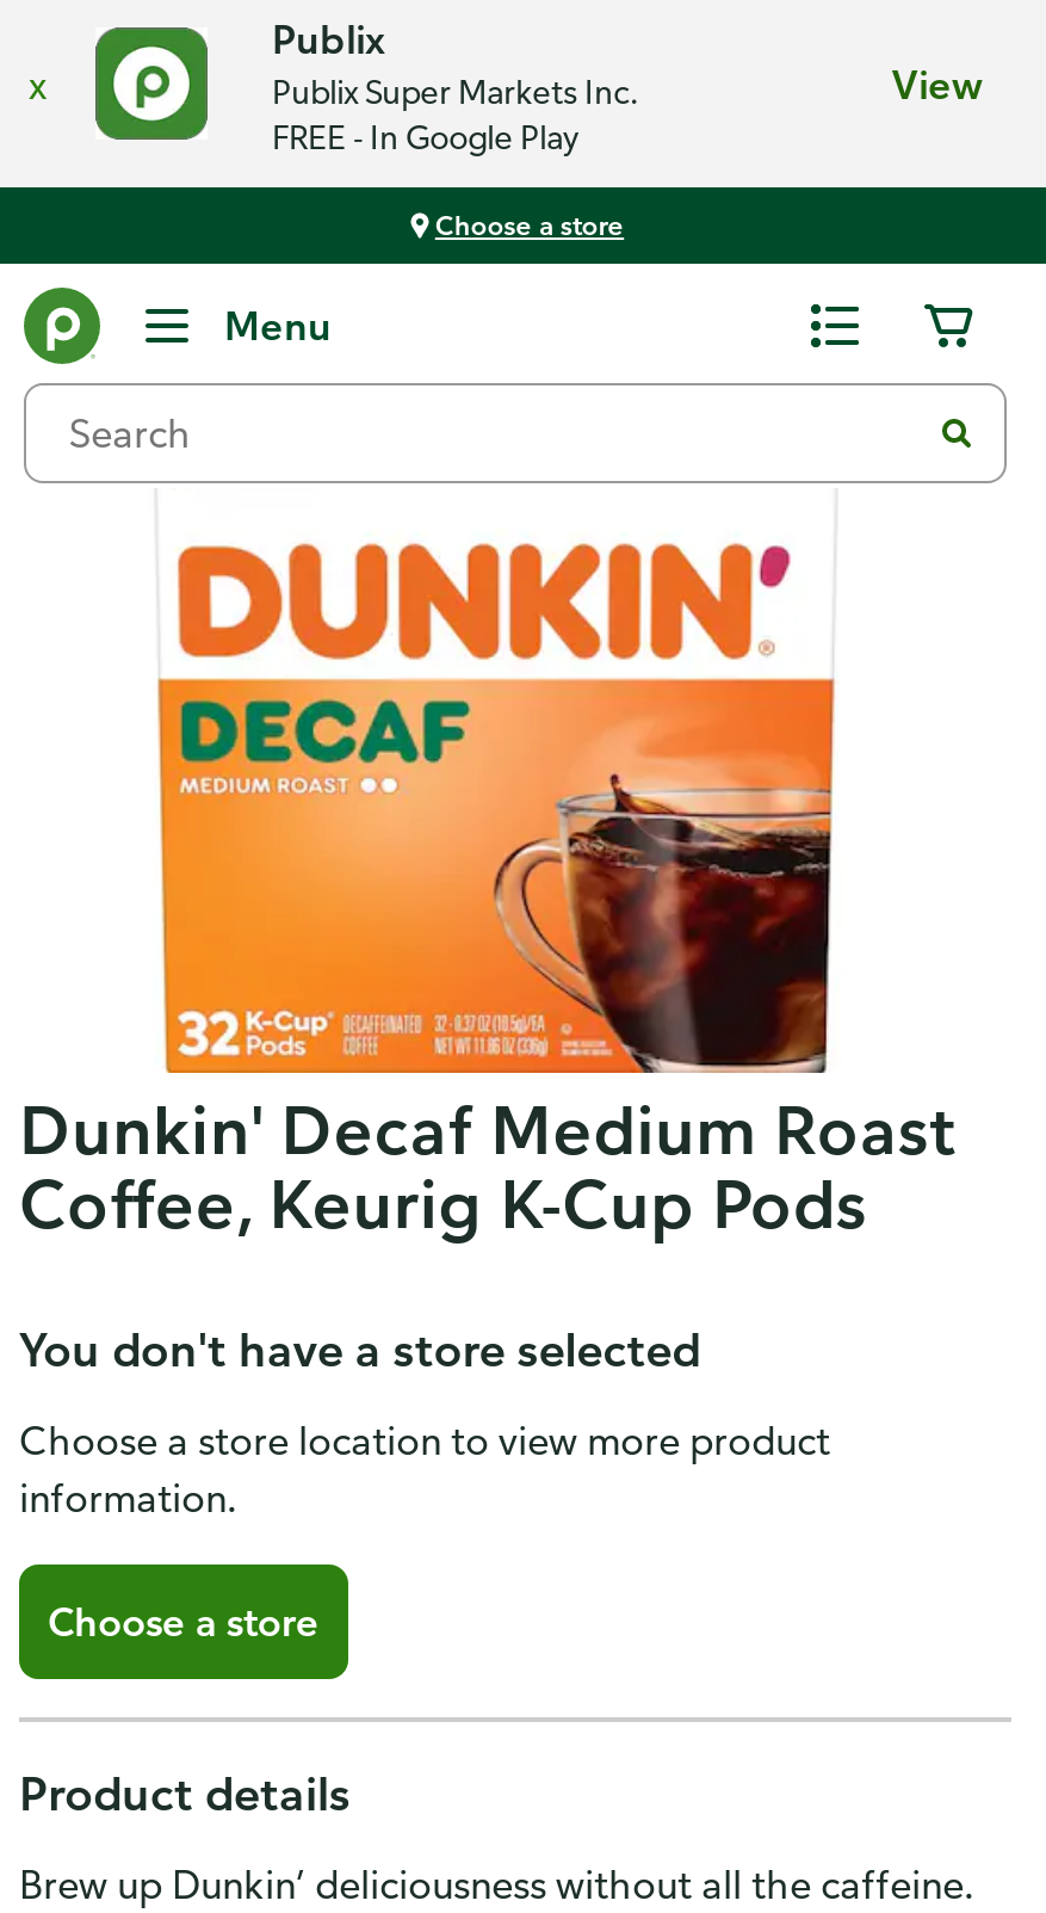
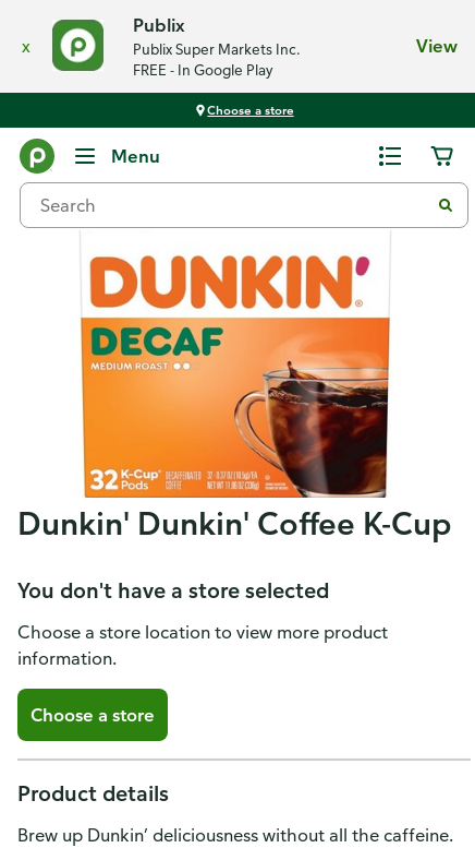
- Dunkin' Decaf Medium Roast
- Coffee, Keurig K-Cup Pods
+ Dunkin' Dunkin' Coffee K-Cup
